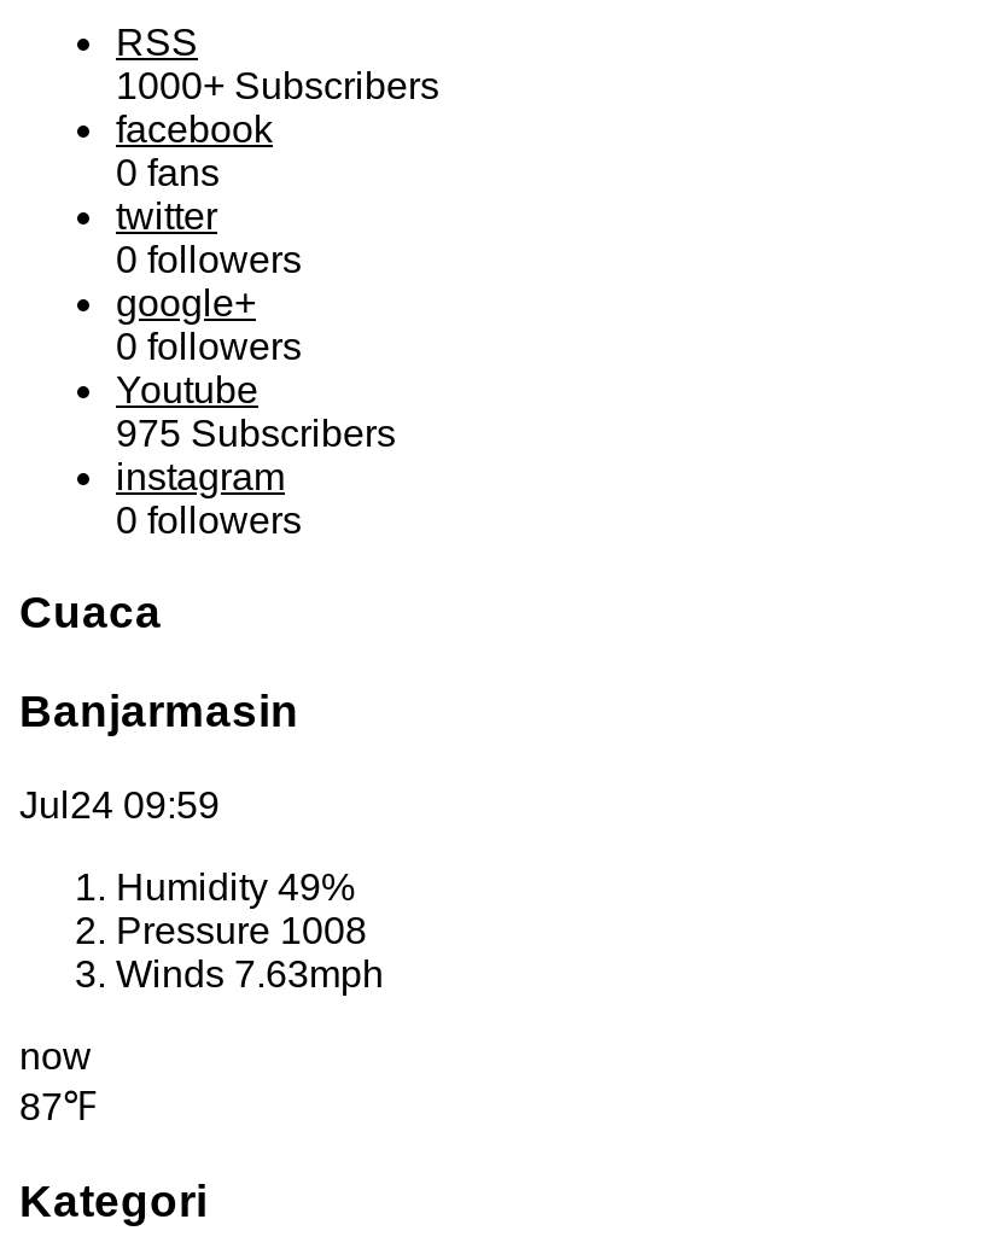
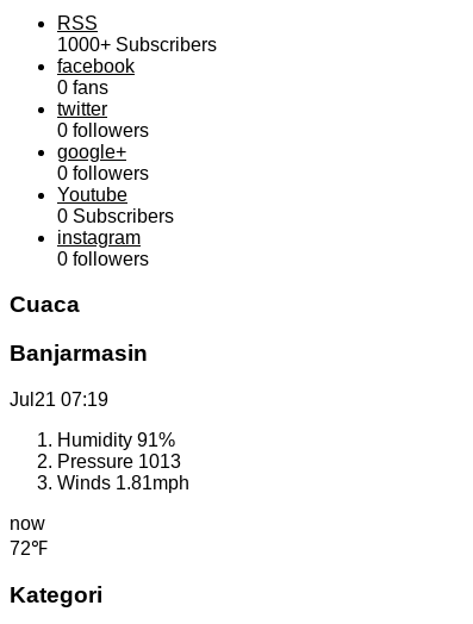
- 975 Subscribers
+ 0 Subscribers

- Jul24 09:59
+ Jul21 07:19

- Humidity 49%
- Pressure 1008
- Winds 7.63mph
+ Humidity 91%
+ Pressure 1013
+ Winds 1.81mph

- 87℉
+ 72℉
